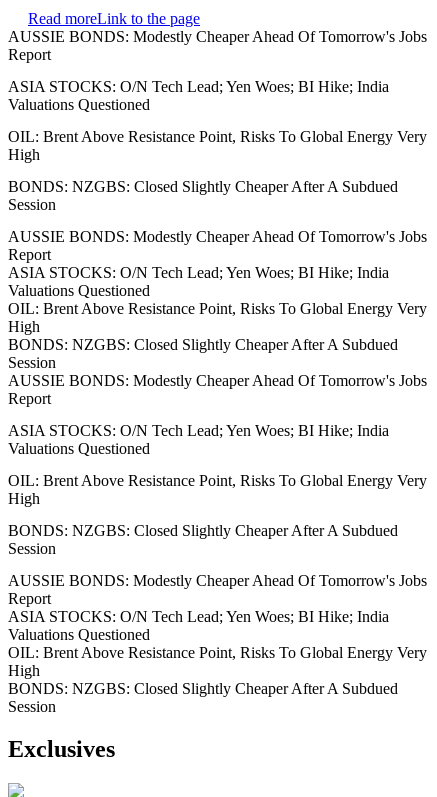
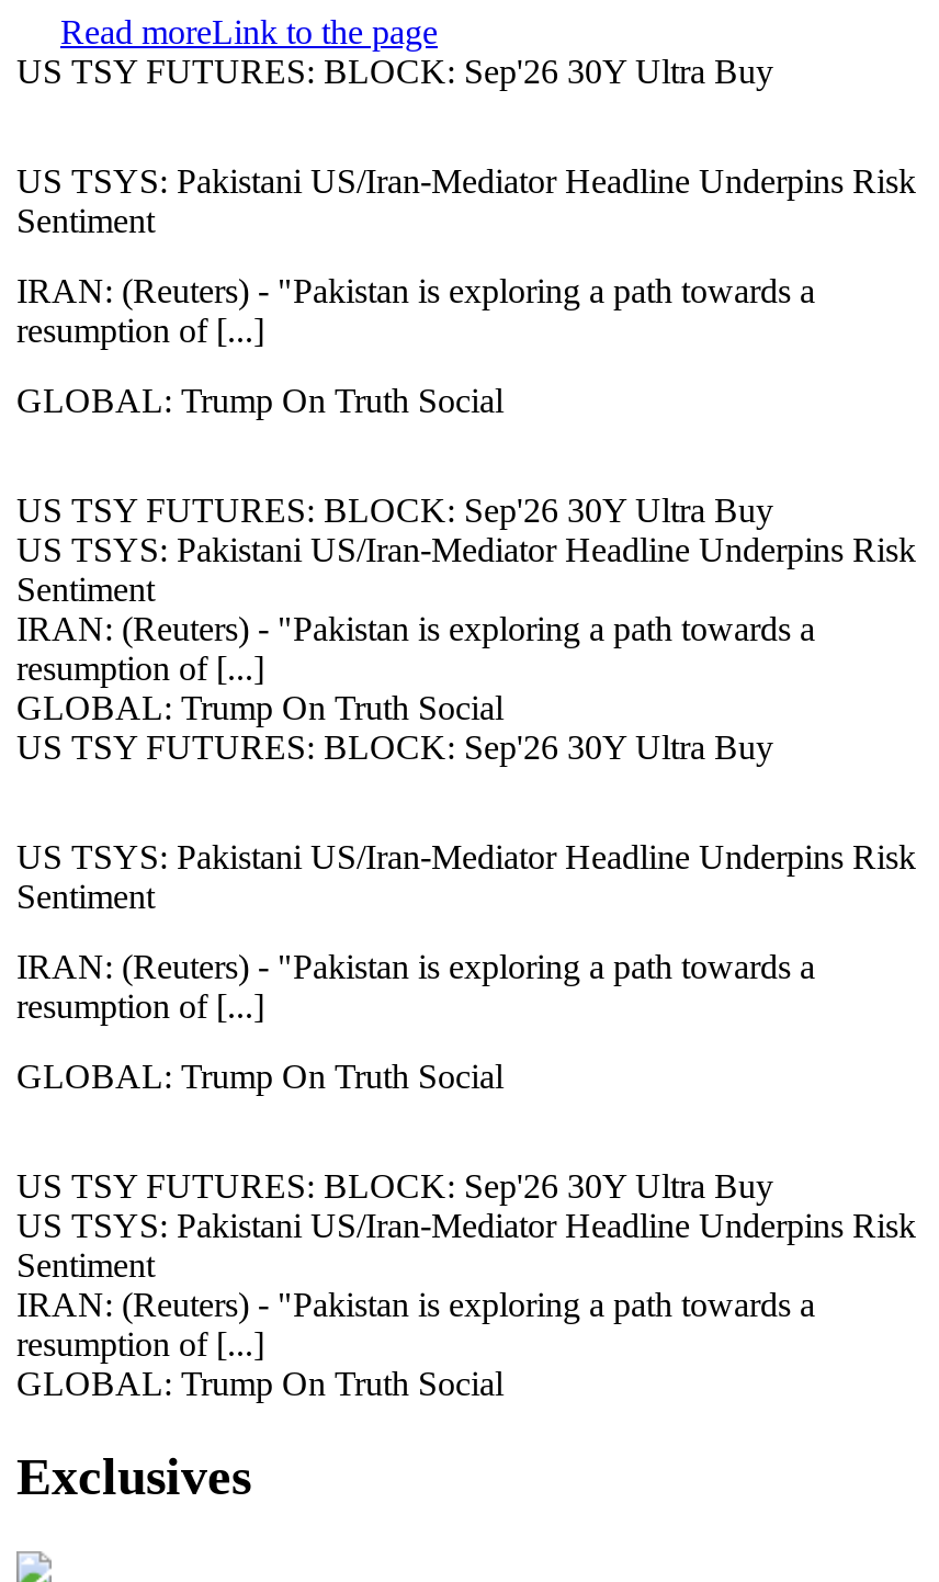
- AUSSIE BONDS: Modestly Cheaper Ahead Of Tomorrow's Jobs
- Report
+ US TSY FUTURES: BLOCK: Sep'26 30Y Ultra Buy

- ASIA STOCKS: O/N Tech Lead; Yen Woes; BI Hike; India
- Valuations Questioned
+ US TSYS: Pakistani US/Iran-Mediator Headline Underpins Risk
+ Sentiment

- OIL: Brent Above Resistance Point, Risks To Global Energy Very
- High
+ IRAN: (Reuters) - "Pakistan is exploring a path towards a
+ resumption of [...]

- BONDS: NZGBS: Closed Slightly Cheaper After A Subdued
- Session
+ GLOBAL: Trump On Truth Social

- AUSSIE BONDS: Modestly Cheaper Ahead Of Tomorrow's Jobs
- Report
- ASIA STOCKS: O/N Tech Lead; Yen Woes; BI Hike; India
- Valuations Questioned
- OIL: Brent Above Resistance Point, Risks To Global Energy Very
- High
- BONDS: NZGBS: Closed Slightly Cheaper After A Subdued
- Session
- AUSSIE BONDS: Modestly Cheaper Ahead Of Tomorrow's Jobs
- Report
+ US TSY FUTURES: BLOCK: Sep'26 30Y Ultra Buy
+ US TSYS: Pakistani US/Iran-Mediator Headline Underpins Risk
+ Sentiment
+ IRAN: (Reuters) - "Pakistan is exploring a path towards a
+ resumption of [...]
+ GLOBAL: Trump On Truth Social
+ US TSY FUTURES: BLOCK: Sep'26 30Y Ultra Buy

- ASIA STOCKS: O/N Tech Lead; Yen Woes; BI Hike; India
- Valuations Questioned
+ US TSYS: Pakistani US/Iran-Mediator Headline Underpins Risk
+ Sentiment

- OIL: Brent Above Resistance Point, Risks To Global Energy Very
- High
+ IRAN: (Reuters) - "Pakistan is exploring a path towards a
+ resumption of [...]

- BONDS: NZGBS: Closed Slightly Cheaper After A Subdued
- Session
+ GLOBAL: Trump On Truth Social

- AUSSIE BONDS: Modestly Cheaper Ahead Of Tomorrow's Jobs
- Report
- ASIA STOCKS: O/N Tech Lead; Yen Woes; BI Hike; India
- Valuations Questioned
- OIL: Brent Above Resistance Point, Risks To Global Energy Very
- High
- BONDS: NZGBS: Closed Slightly Cheaper After A Subdued
- Session
+ US TSY FUTURES: BLOCK: Sep'26 30Y Ultra Buy
+ US TSYS: Pakistani US/Iran-Mediator Headline Underpins Risk
+ Sentiment
+ IRAN: (Reuters) - "Pakistan is exploring a path towards a
+ resumption of [...]
+ GLOBAL: Trump On Truth Social
